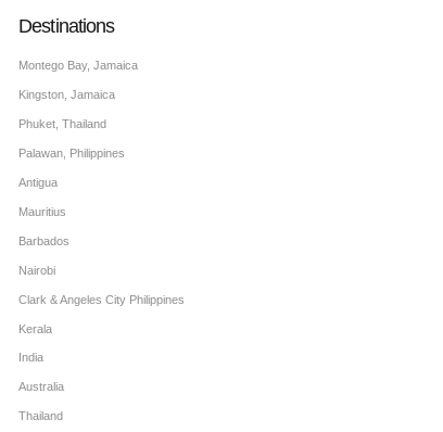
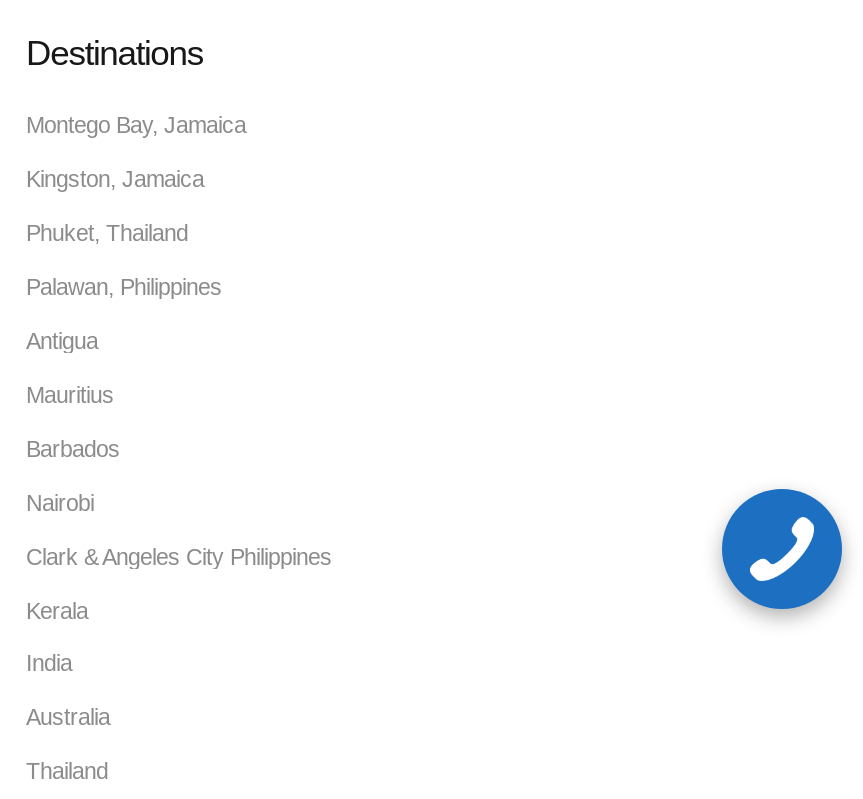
+ [image]
